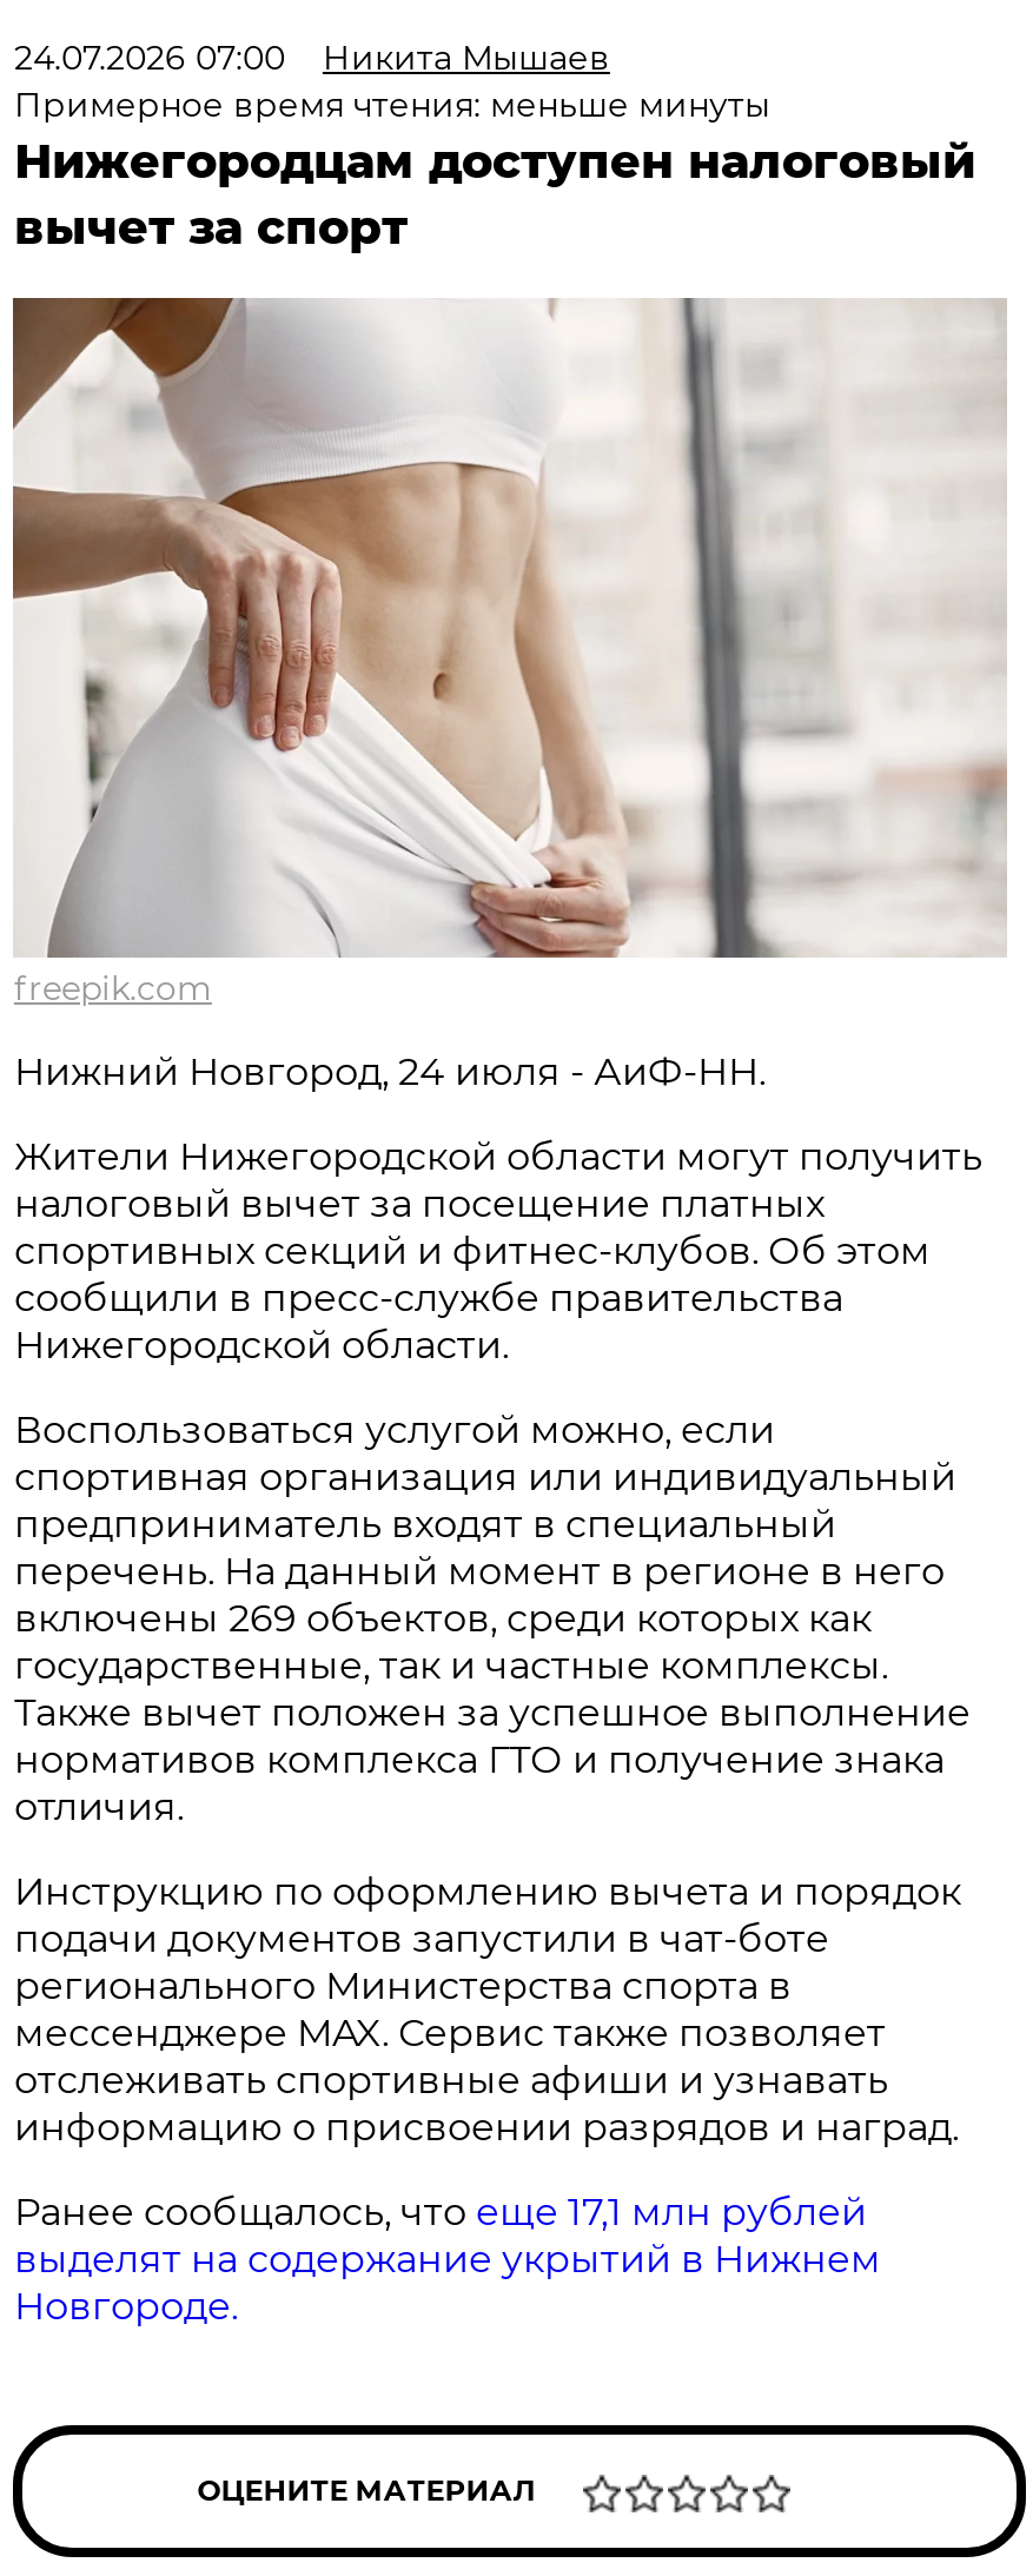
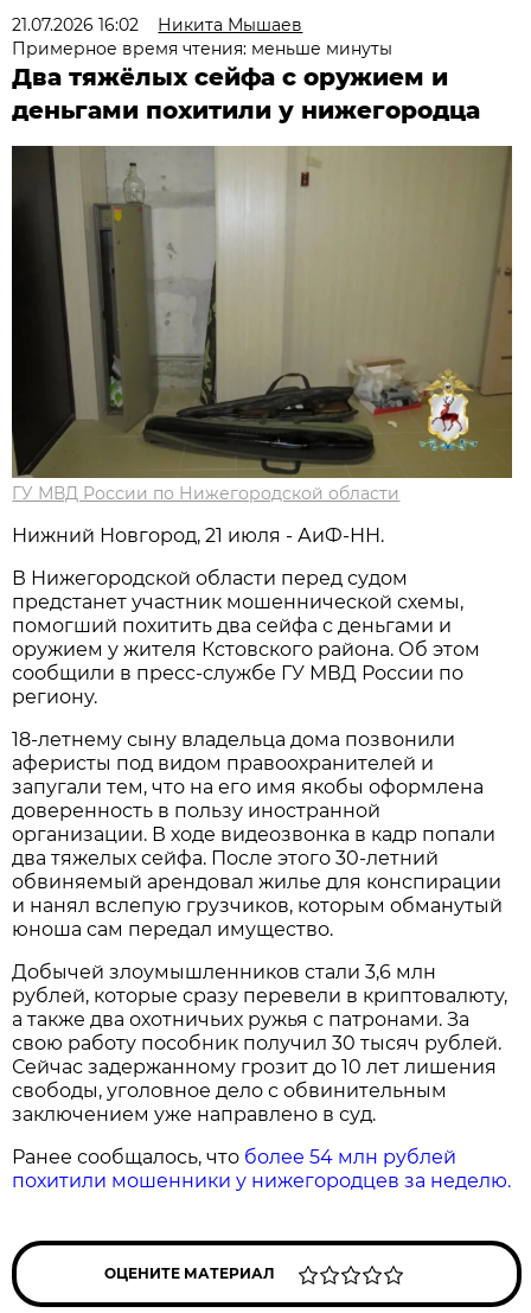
- 24.07.2026 07:00 Никита Мышаев
+ 21.07.2026 16:02 Никита Мышаев

- Нижегородцам доступен налоговый
- вычет за спорт
+ Два тяжёлых сейфа с оружием и
+ деньгами похитили у нижегородца

- [image]
- freepik.com
+ [image]
+ ГУ МВД России по Нижегородской области

- Нижний Новгород, 24 июля - АиФ-НН.
+ Нижний Новгород, 21 июля - АиФ-НН.

- Жители Нижегородской области могут получить
- налоговый вычет за посещение платных
- спортивных секций и фитнес-клубов. Об этом
- сообщили в пресс-службе правительства
- Нижегородской области.
+ В Нижегородской области перед судом
+ предстанет участник мошеннической схемы,
+ помогший похитить два сейфа с деньгами и
+ оружием у жителя Кстовского района. Об этом
+ сообщили в пресс-службе ГУ МВД России по
+ региону.

- Воспользоваться услугой можно, если
- спортивная организация или индивидуальный
- предприниматель входят в специальный
- перечень. На данный момент в регионе в него
- включены 269 объектов, среди которых как
- государственные, так и частные комплексы.
- Также вычет положен за успешное выполнение
- нормативов комплекса ГТО и получение знака
- отличия.
+ 18-летнему сыну владельца дома позвонили
+ аферисты под видом правоохранителей и
+ запугали тем, что на его имя якобы оформлена
+ доверенность в пользу иностранной
+ организации. В ходе видеозвонка в кадр попали
+ два тяжелых сейфа. После этого 30-летний
+ обвиняемый арендовал жилье для конспирации
+ и нанял вслепую грузчиков, которым обманутый
+ юноша сам передал имущество.

- Инструкцию по оформлению вычета и порядок
- подачи документов запустили в чат-боте
- регионального Министерства спорта в
- мессенджере MAX. Сервис также позволяет
- отслеживать спортивные афиши и узнавать
- информацию о присвоении разрядов и наград.
+ Добычей злоумышленников стали 3,6 млн
+ рублей, которые сразу перевели в криптовалюту,
+ а также два охотничьих ружья с патронами. За
+ свою работу пособник получил 30 тысяч рублей.
+ Сейчас задержанному грозит до 10 лет лишения
+ свободы, уголовное дело с обвинительным
+ заключением уже направлено в суд.

- Ранее сообщалось, что еще 17,1 млн рублей
- выделят на содержание укрытий в Нижнем
- Новгороде.
+ Ранее сообщалось, что более 54 млн рублей
+ похитили мошенники у нижегородцев за неделю.
